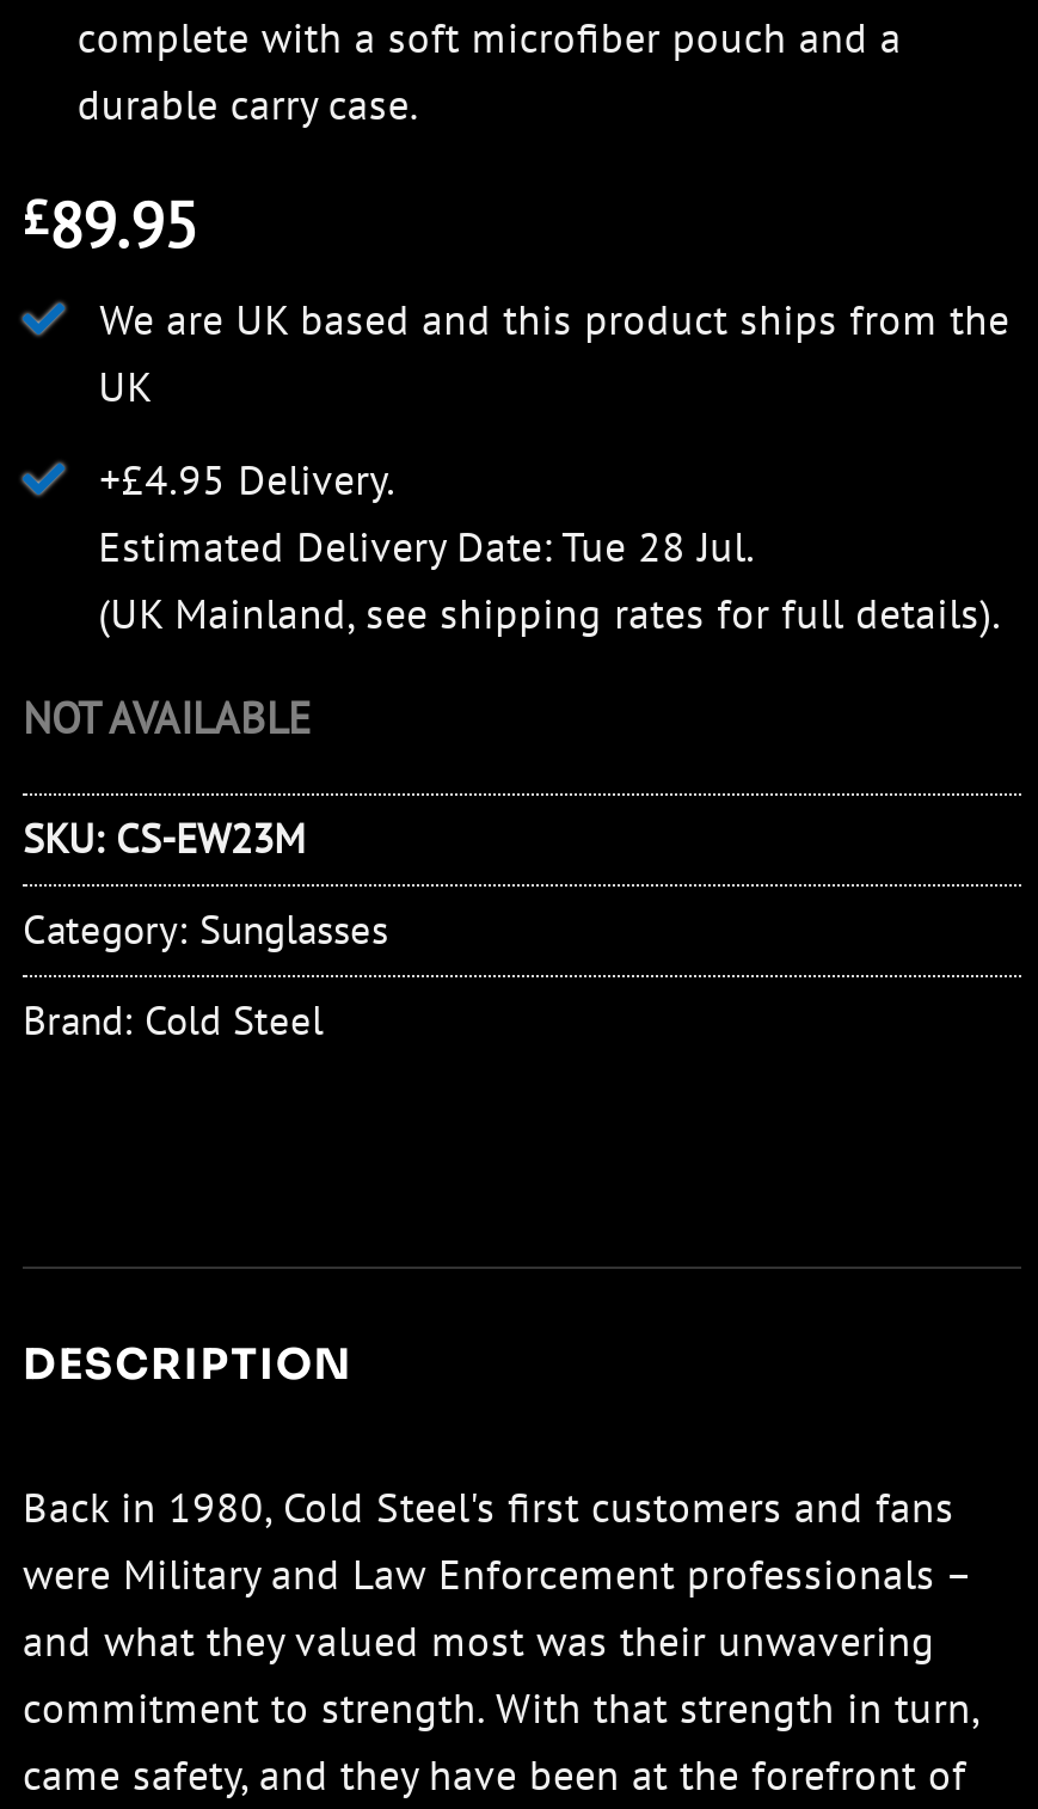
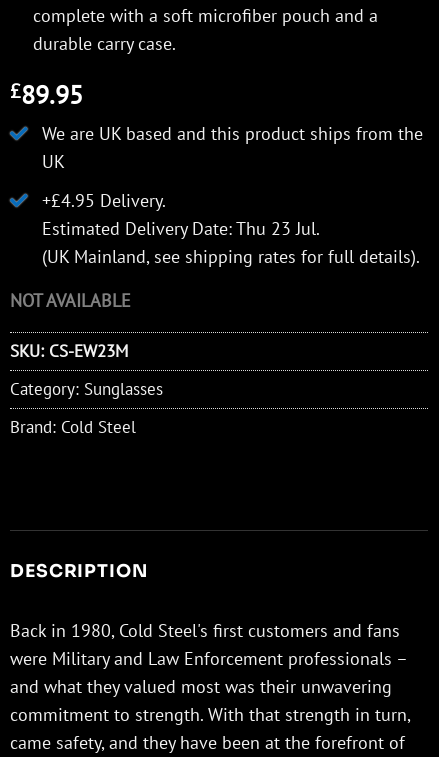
- Estimated Delivery Date: Tue 28 Jul.
+ Estimated Delivery Date: Thu 23 Jul.
